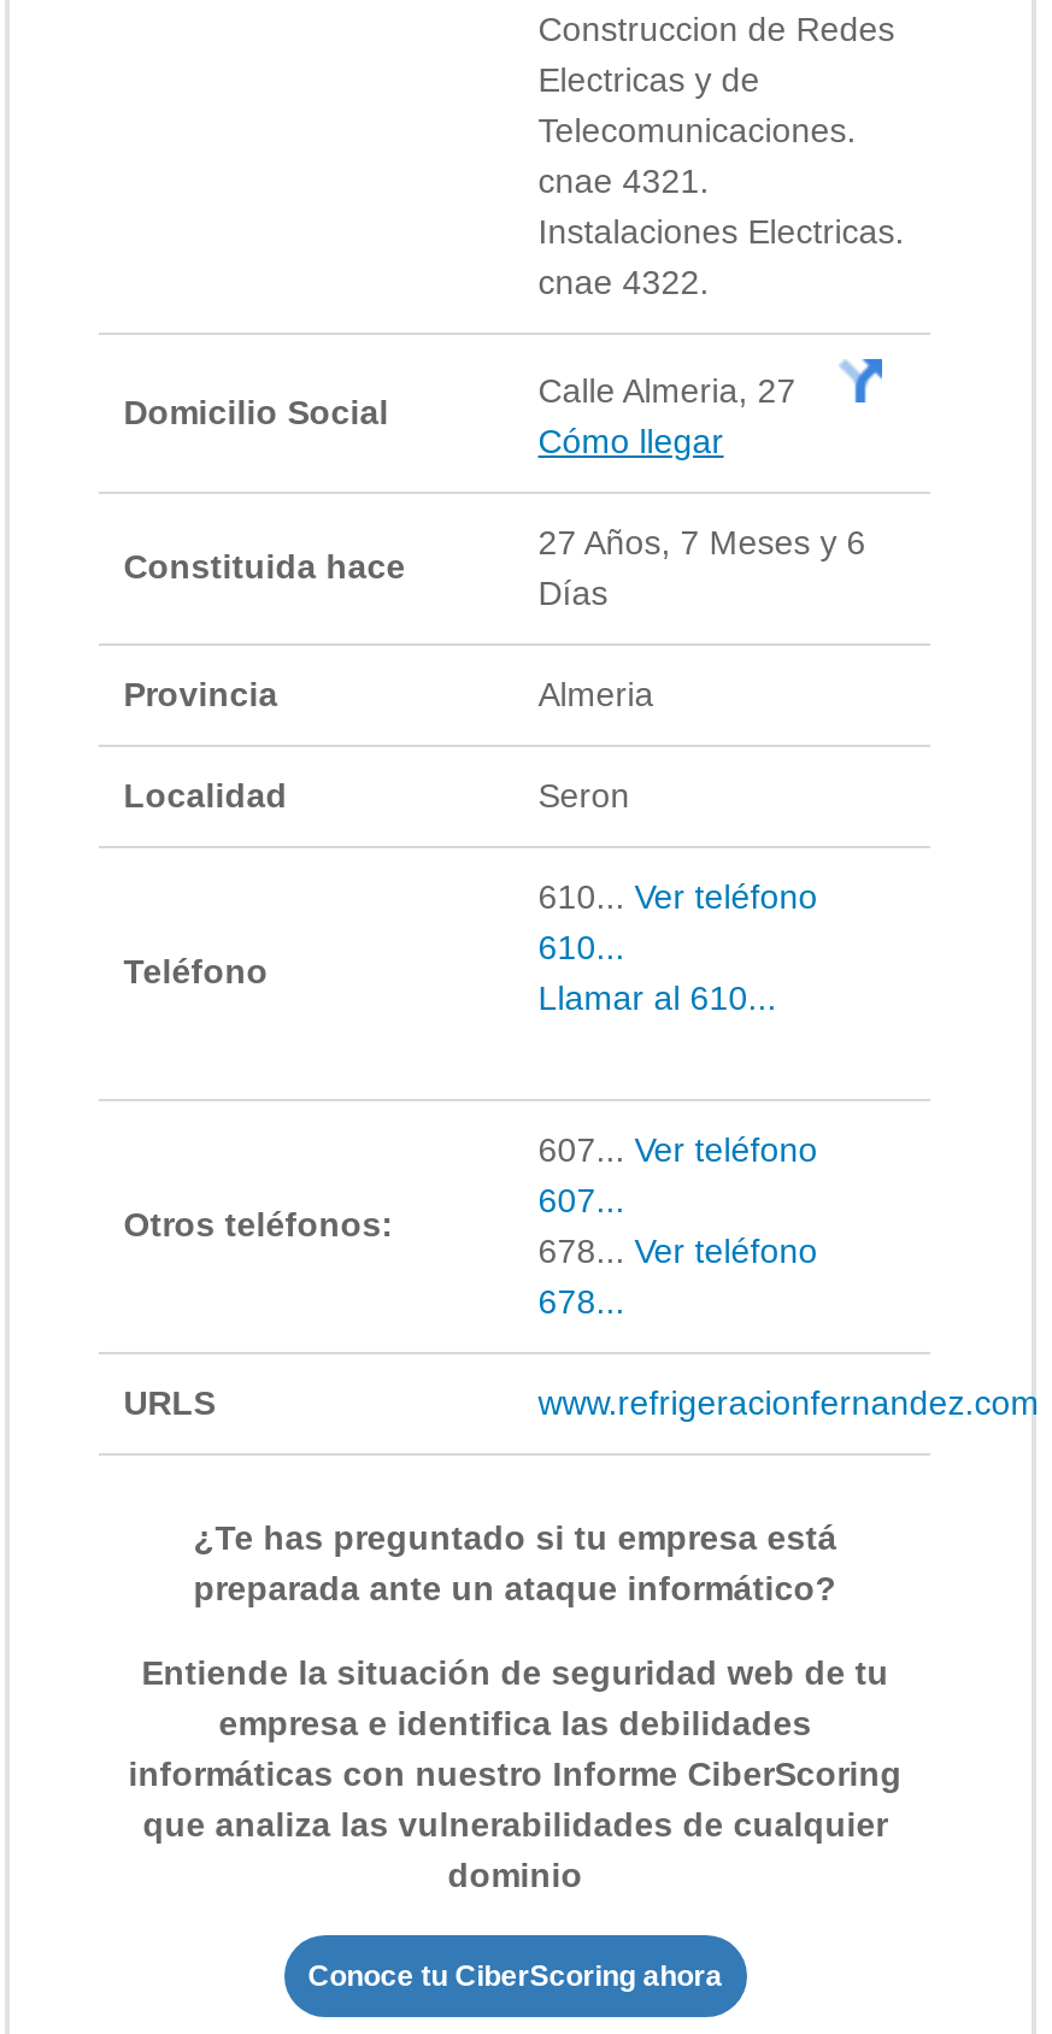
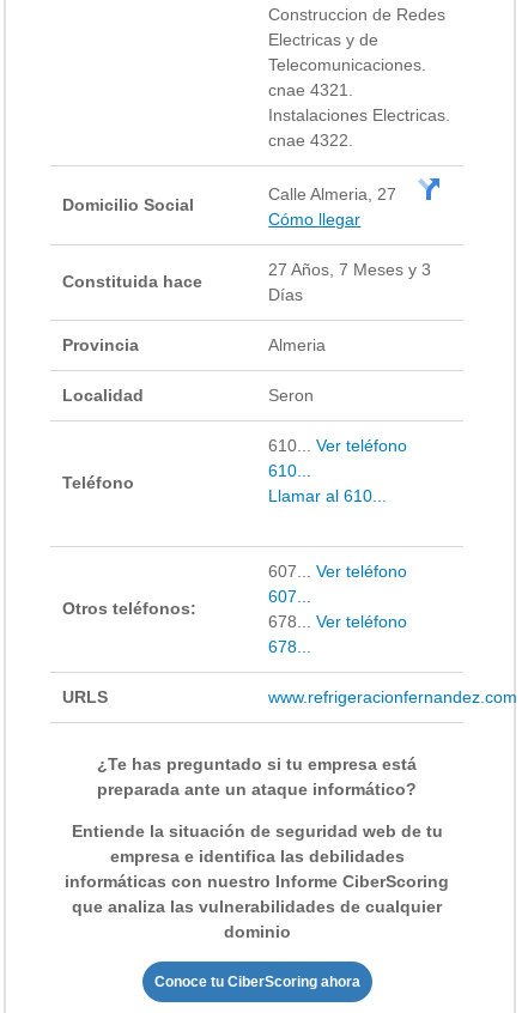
- 27 Años, 7 Meses y 6
+ 27 Años, 7 Meses y 3
